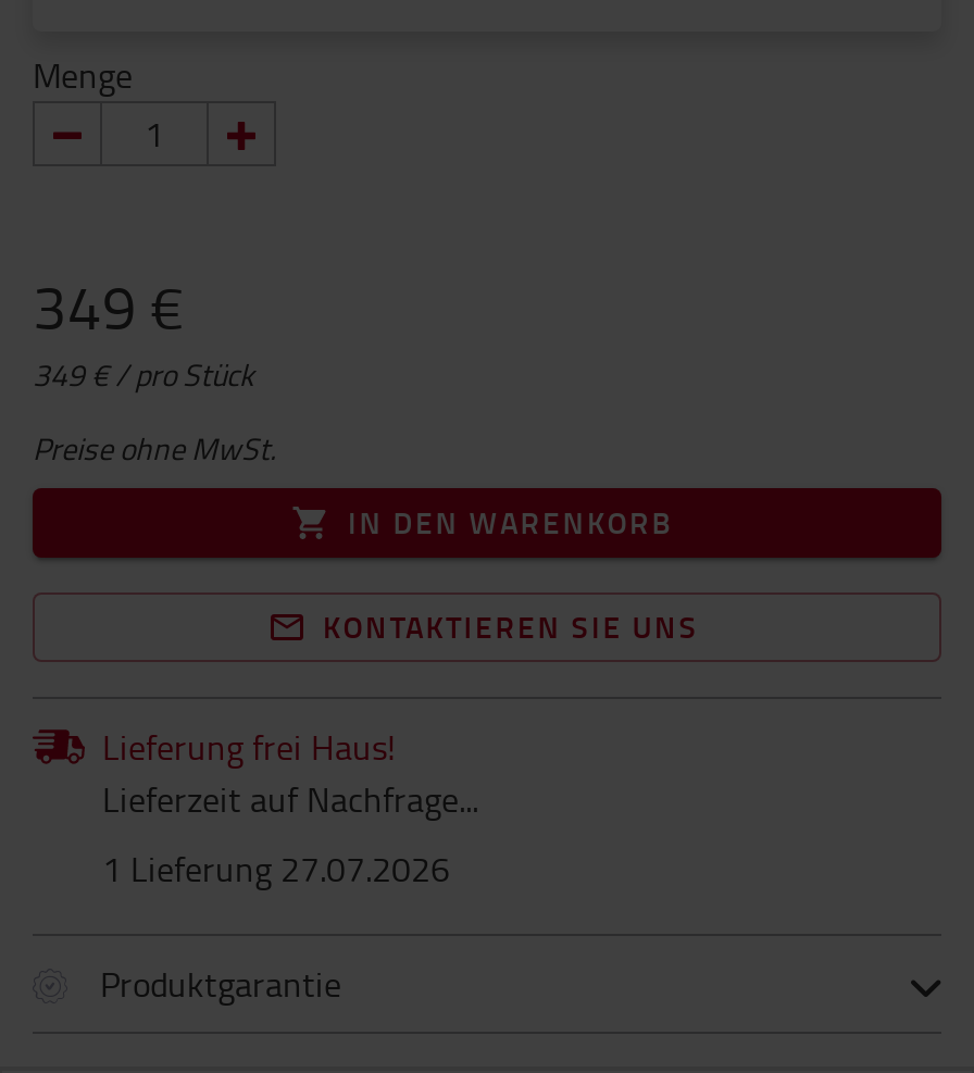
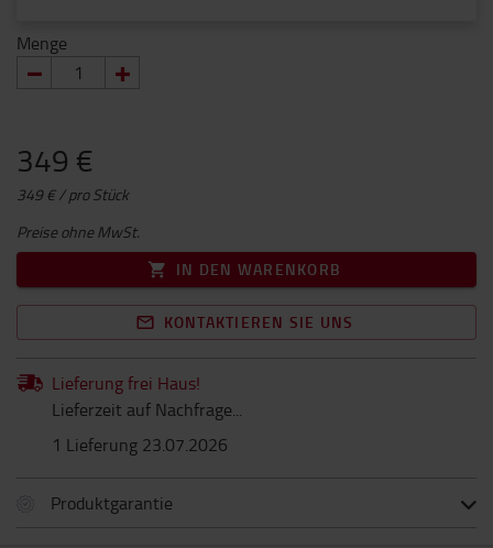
- 1 Lieferung 27.07.2026
+ 1 Lieferung 23.07.2026
